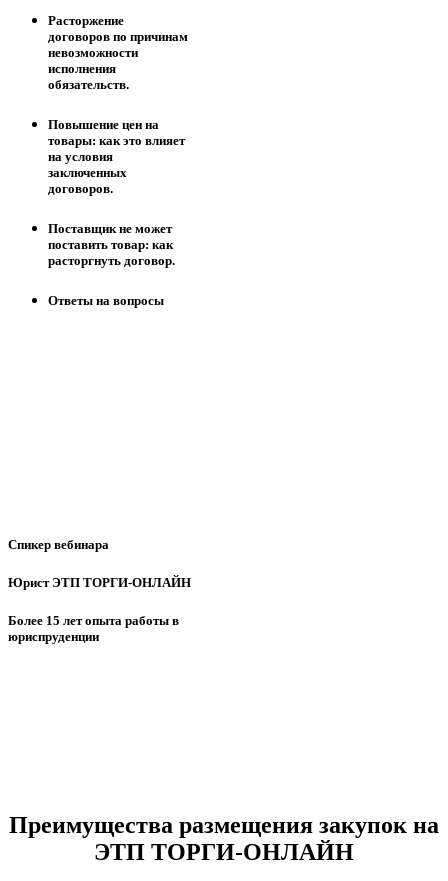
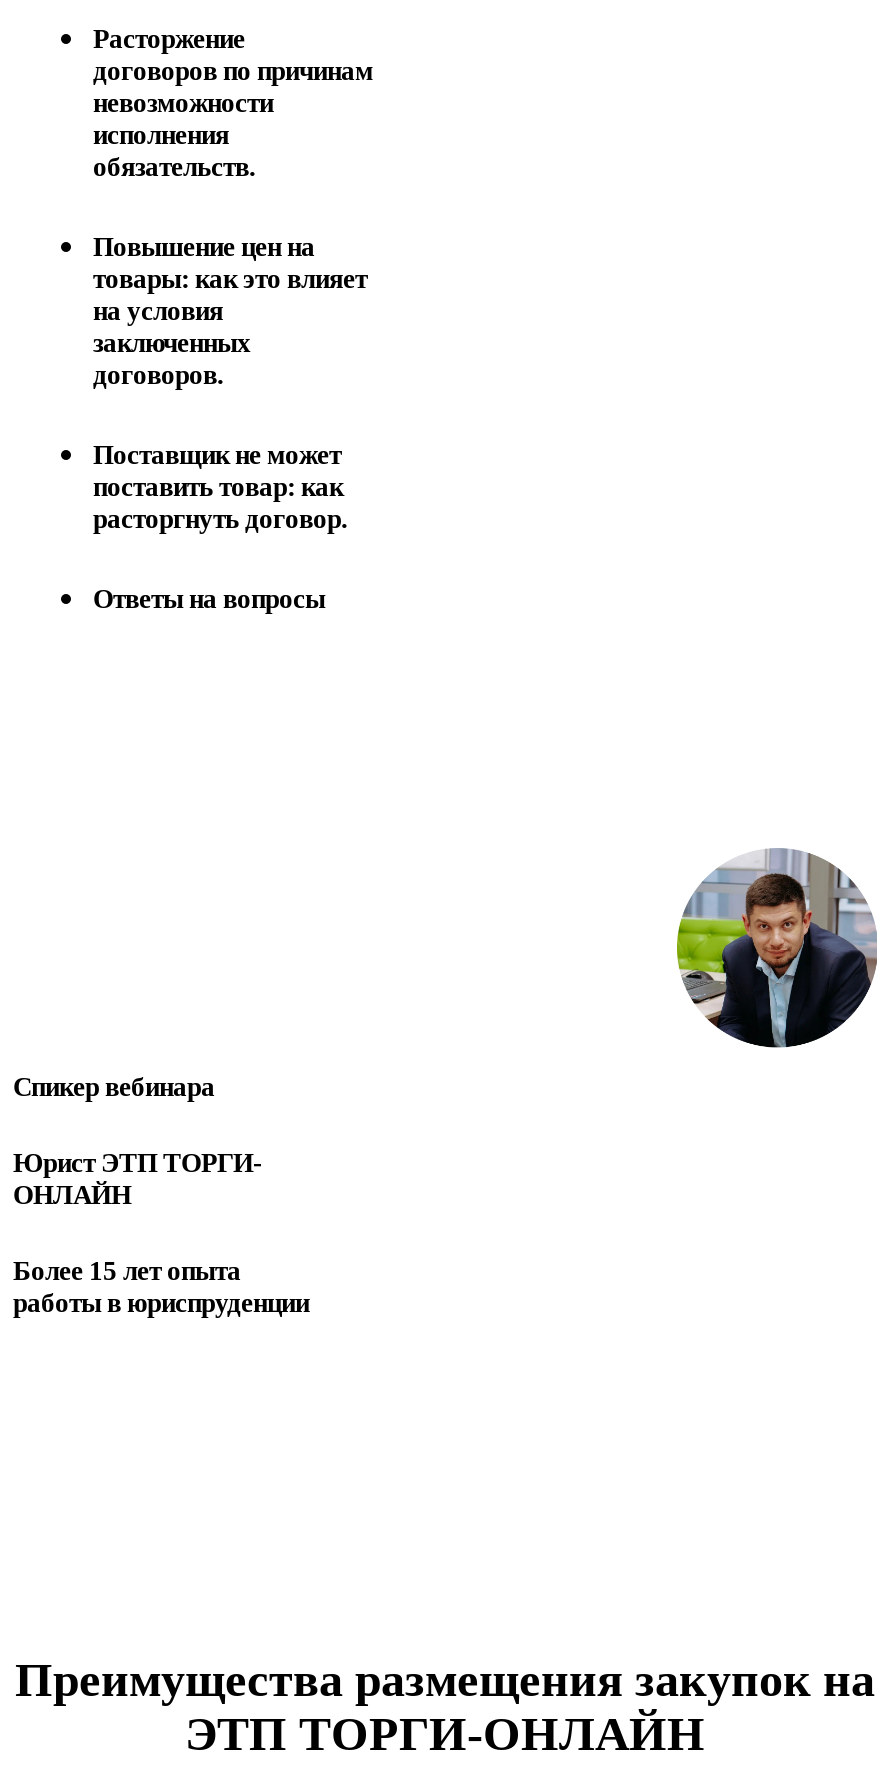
+ [image]
